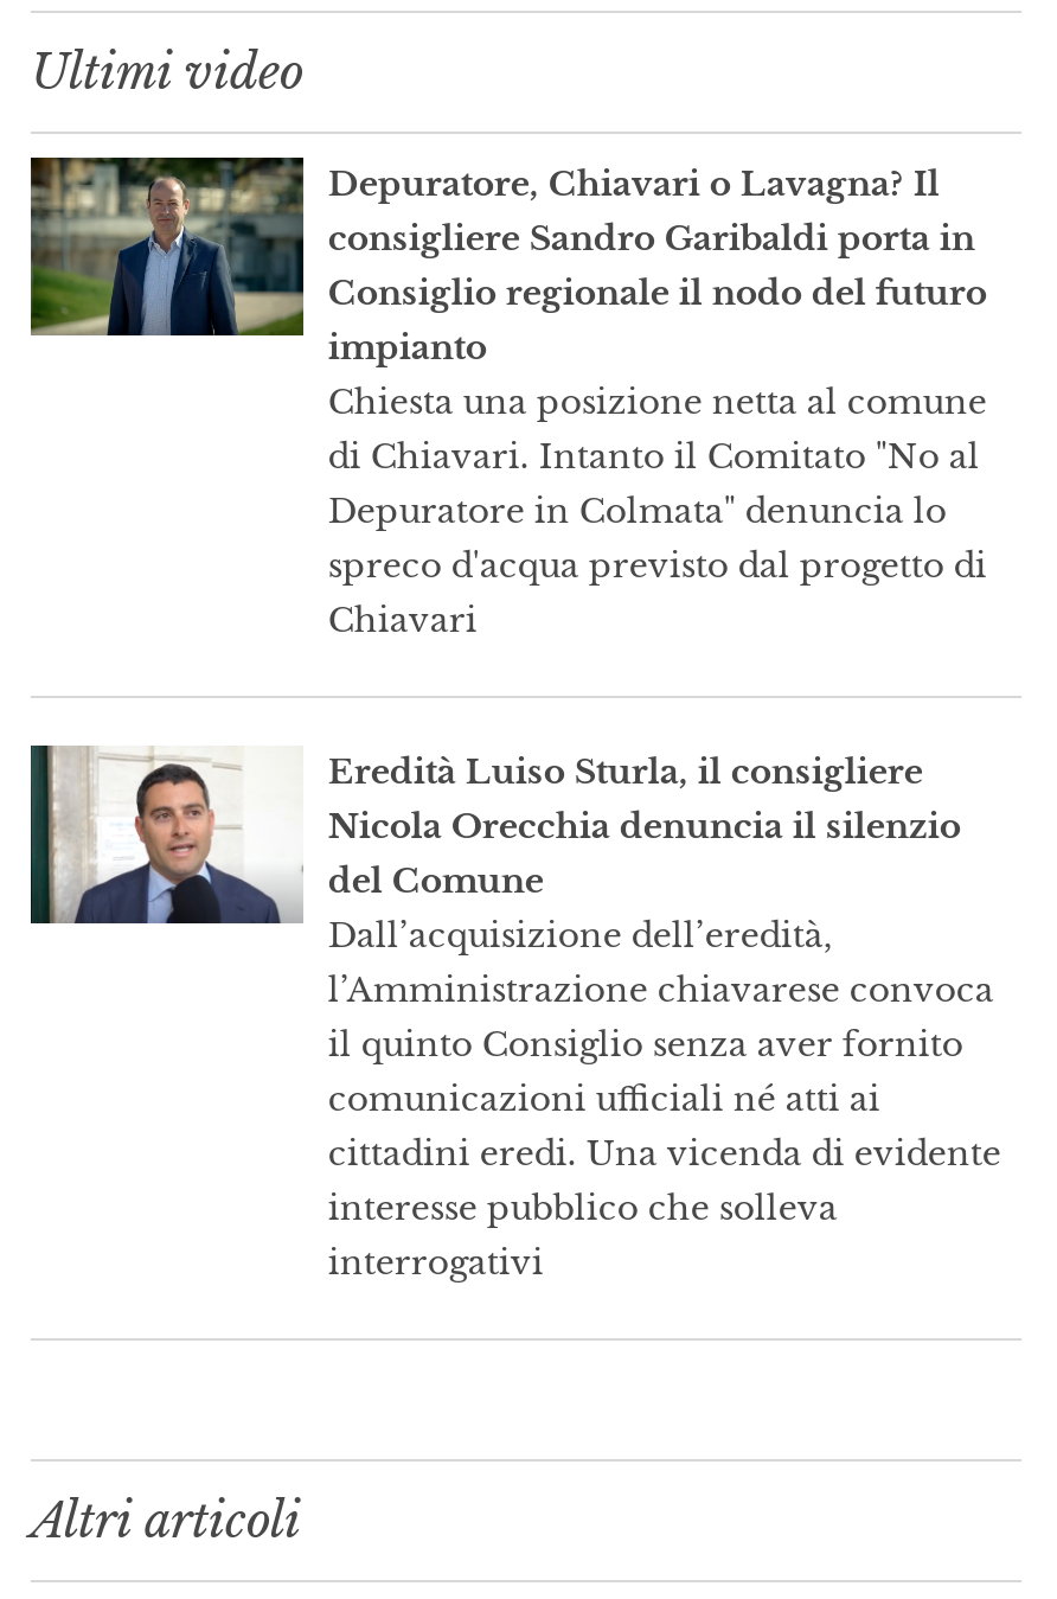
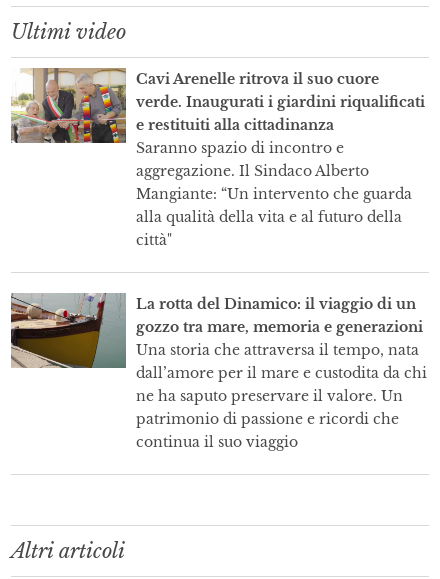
- [image]
- Depuratore, Chiavari o Lavagna? Il
- consigliere Sandro Garibaldi porta in
- Consiglio regionale il nodo del futuro
- impianto
- Chiesta una posizione netta al comune
- di Chiavari. Intanto il Comitato "No al
- Depuratore in Colmata" denuncia lo
- spreco d'acqua previsto dal progetto di
- Chiavari
+ [image]
+ Cavi Arenelle ritrova il suo cuore
+ verde. Inaugurati i giardini riqualificati
+ e restituiti alla cittadinanza
+ Saranno spazio di incontro e
+ aggregazione. Il Sindaco Alberto
+ Mangiante: “Un intervento che guarda
+ alla qualità della vita e al futuro della
+ città"

- [image]
- Eredità Luiso Sturla, il consigliere
- Nicola Orecchia denuncia il silenzio
- del Comune
- Dall’acquisizione dell’eredità,
- l’Amministrazione chiavarese convoca
- il quinto Consiglio senza aver fornito
- comunicazioni ufficiali né atti ai
- cittadini eredi. Una vicenda di evidente
- interesse pubblico che solleva
- interrogativi
+ [image]
+ La rotta del Dinamico: il viaggio di un
+ gozzo tra mare, memoria e generazioni
+ Una storia che attraversa il tempo, nata
+ dall’amore per il mare e custodita da chi
+ ne ha saputo preservare il valore. Un
+ patrimonio di passione e ricordi che
+ continua il suo viaggio
